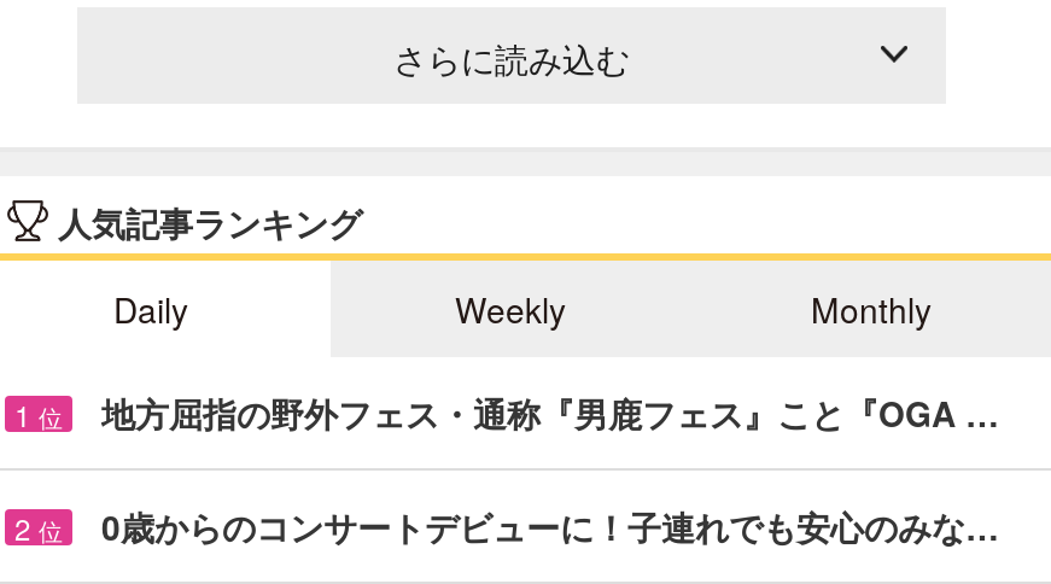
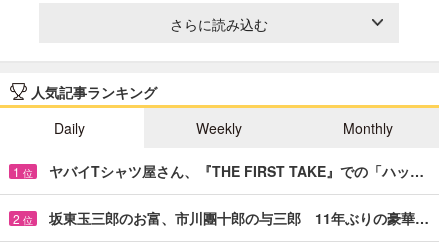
- 地方屈指の野外フェス・通称『男鹿フェス』こと『OGA …
+ ヤバイTシャツ屋さん、『THE FIRST TAKE』での「ハッ…

- 0歳からのコンサートデビューに！子連れでも安心のみな…
+ 坂東玉三郎のお富、市川團十郎の与三郎 11年ぶりの豪華…
